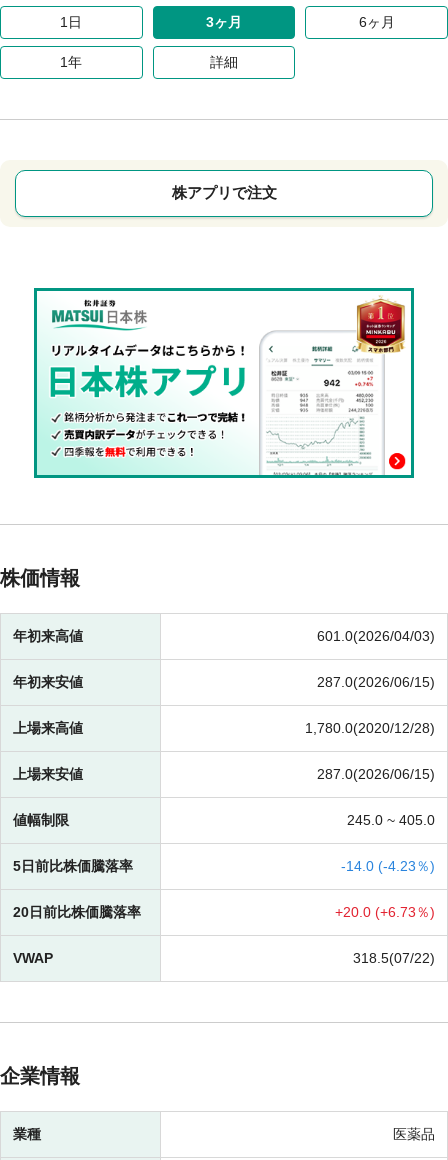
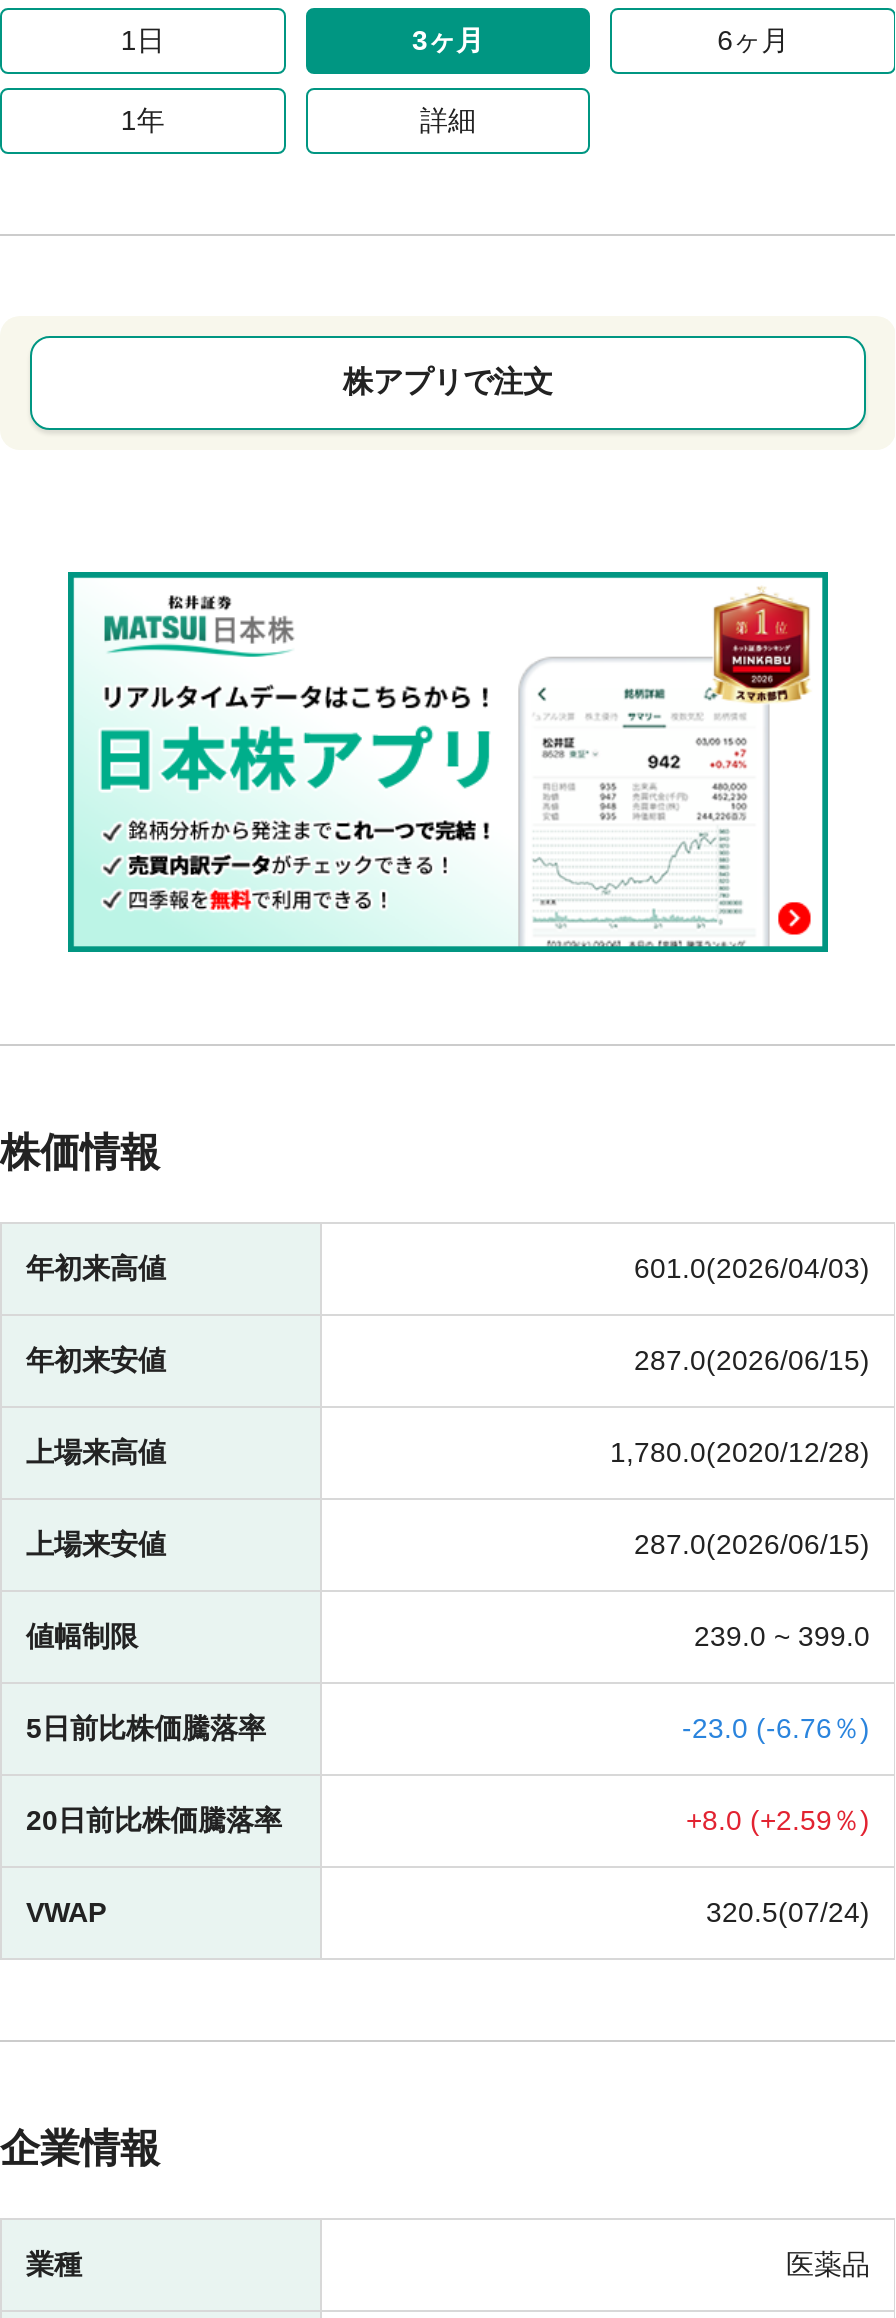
- 245.0 ~ 405.0
+ 239.0 ~ 399.0

- -14.0 (-4.23％)
+ -23.0 (-6.76％)

- +20.0 (+6.73％)
+ +8.0 (+2.59％)

- 318.5(07/22)
+ 320.5(07/24)
